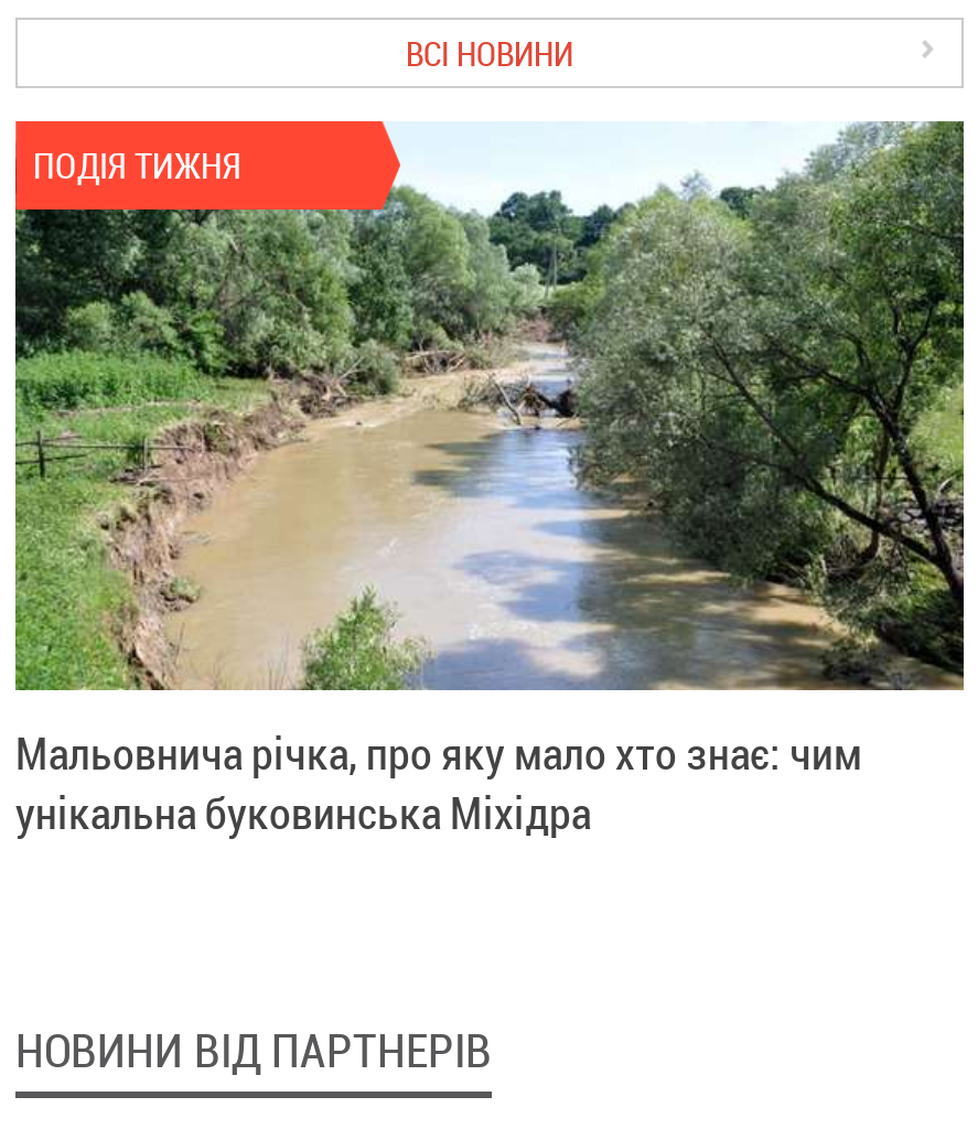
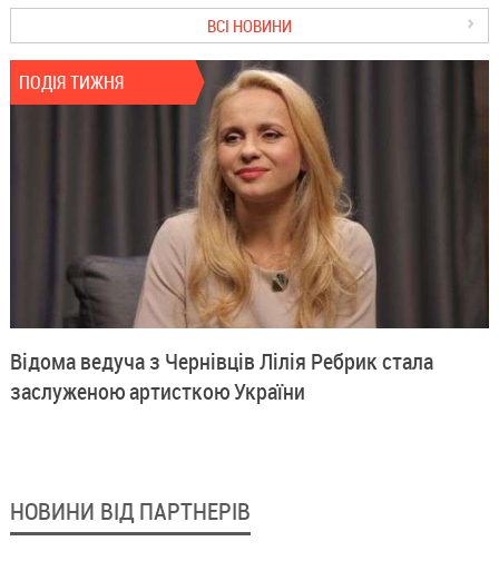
- [image]
- Мальовнича річка, про яку мало хто знає: чим
- унікальна буковинська Міхідра
+ [image]
+ Відома ведуча з Чернівців Лілія Ребрик стала
+ заслуженою артисткою України
